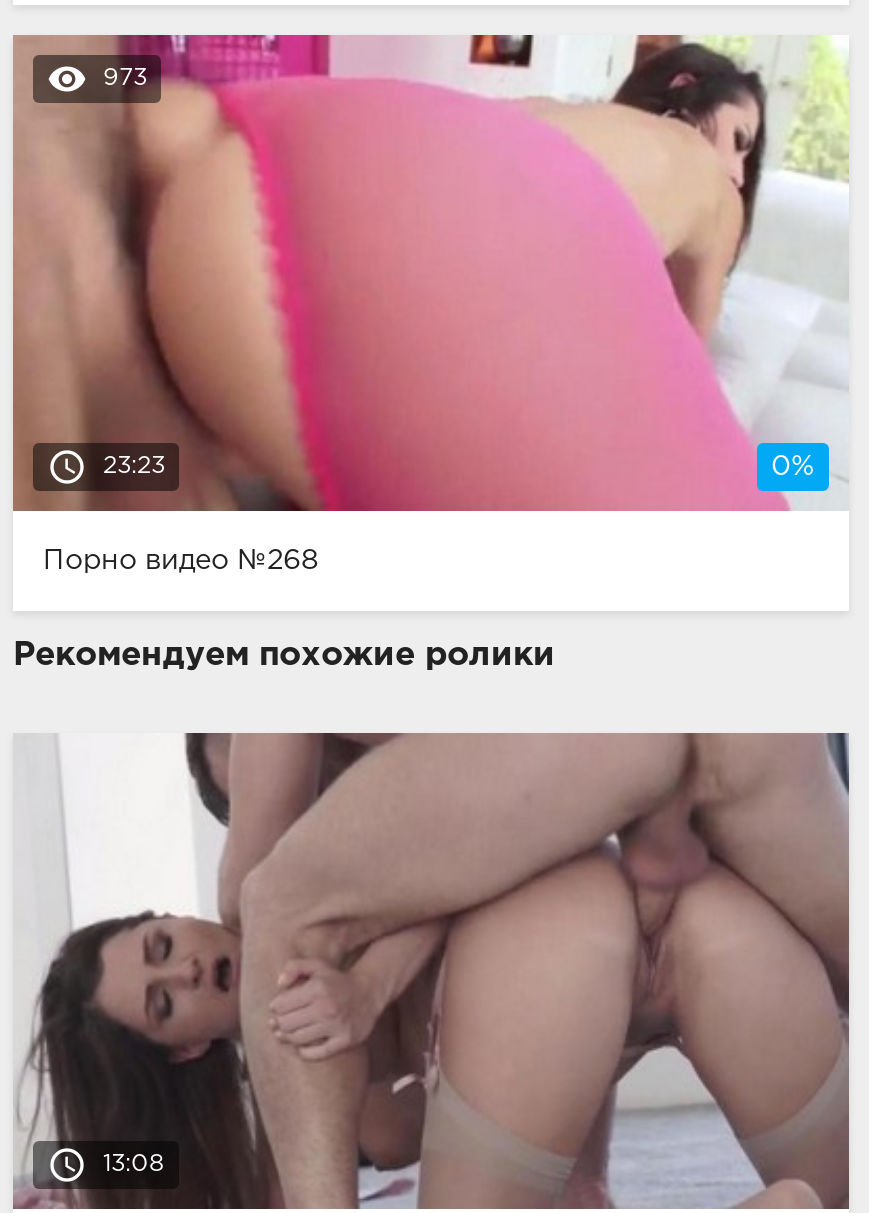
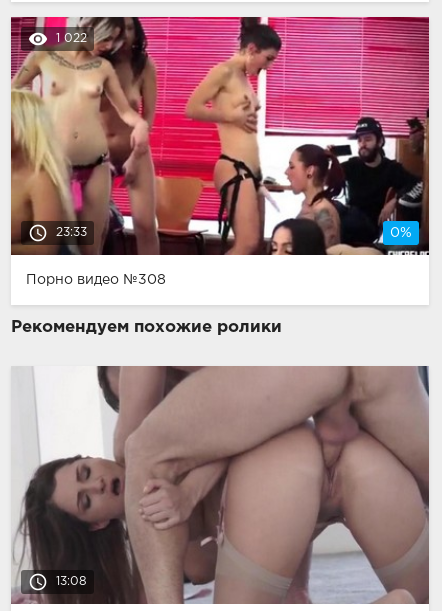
- [image]
- 973
+ [image]
+ 1 022

- 23:23
+ 23:33

- Порно видео №268
+ Порно видео №308
